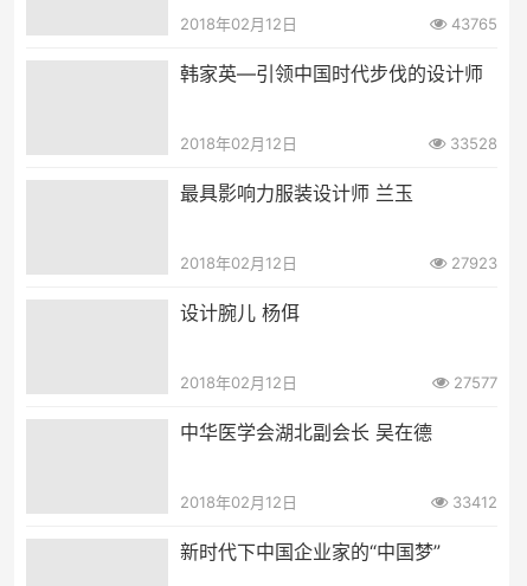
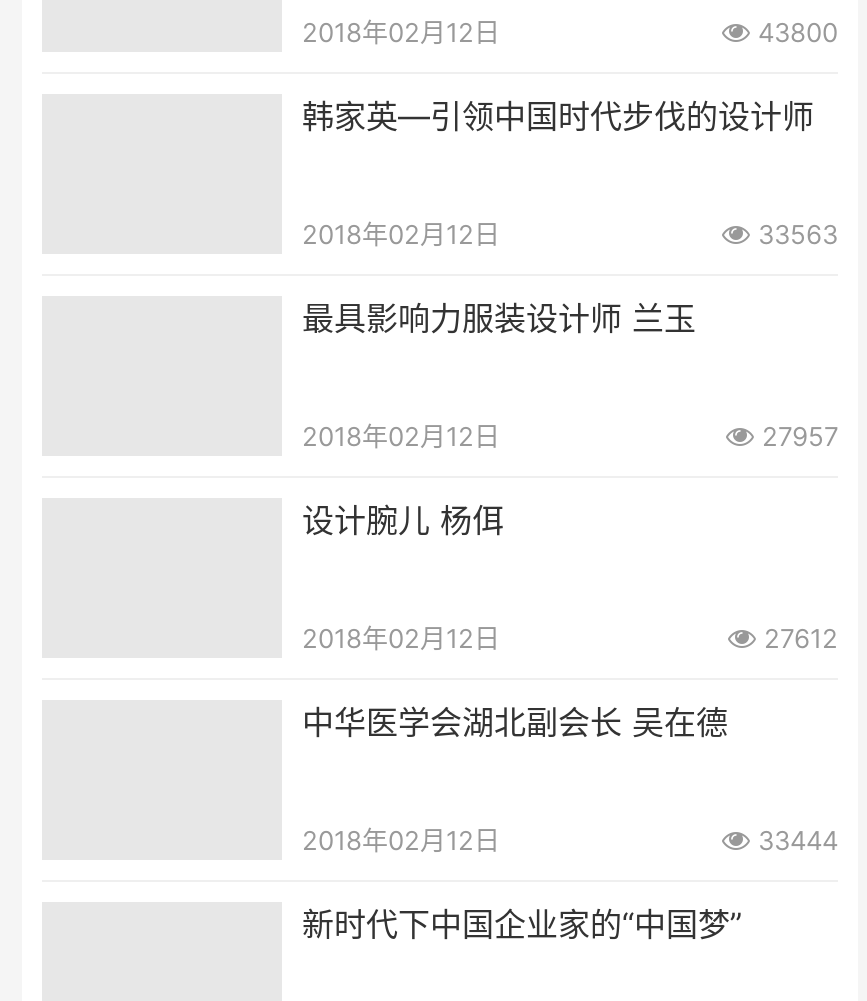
- 43765
+ 43800

- 33528
+ 33563

- 27923
+ 27957

- 27577
+ 27612

- 33412
+ 33444
